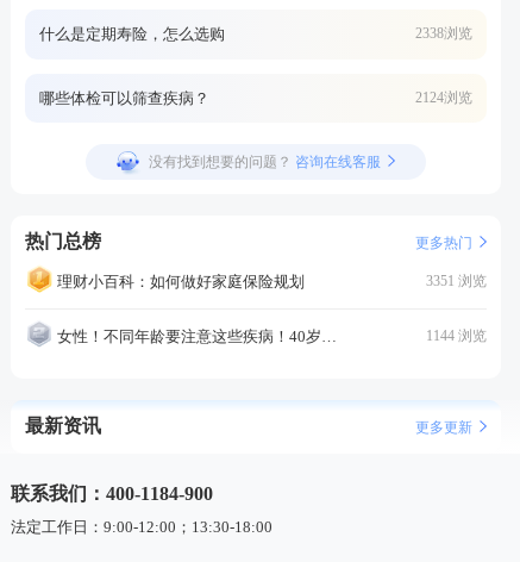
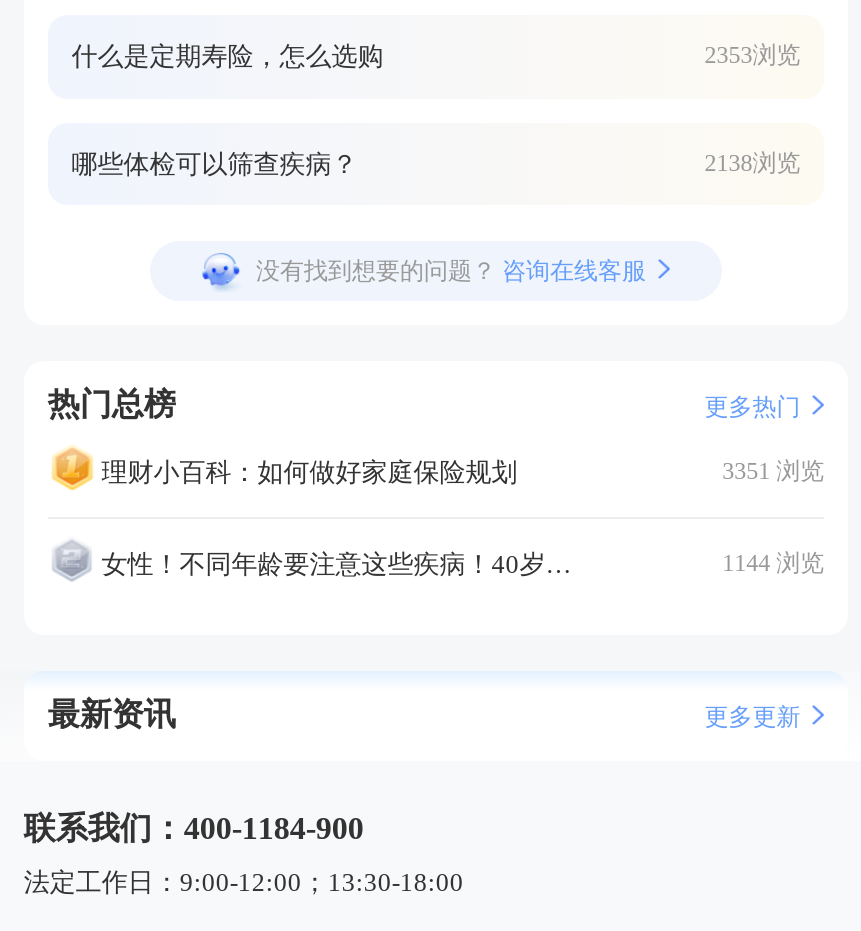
- 2338浏览
+ 2353浏览

- 2124浏览
+ 2138浏览
